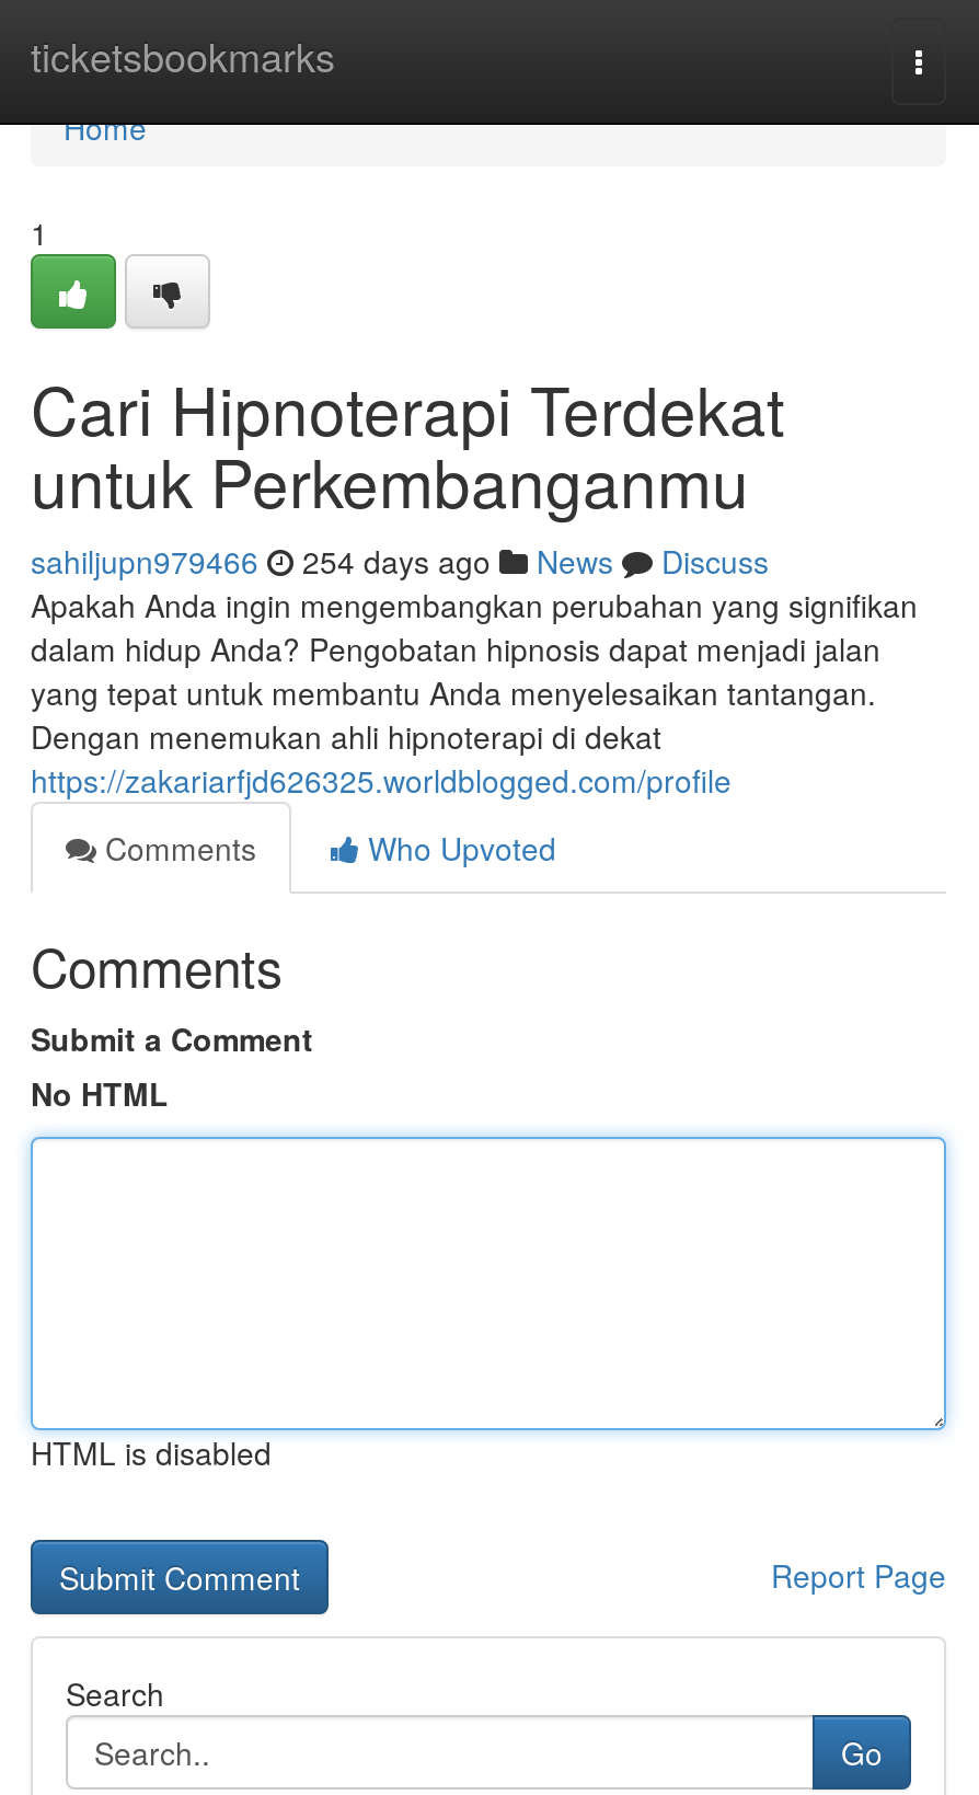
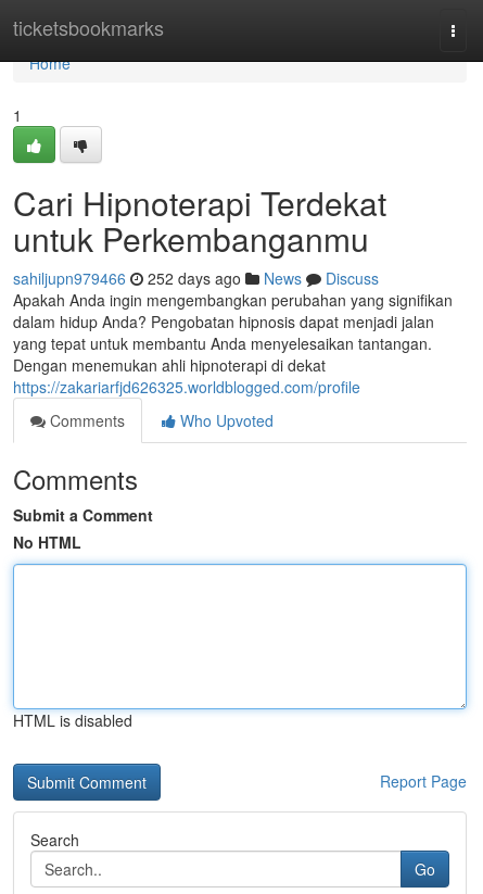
- sahiljupn979466 254 days ago News Discuss
+ sahiljupn979466 252 days ago News Discuss
